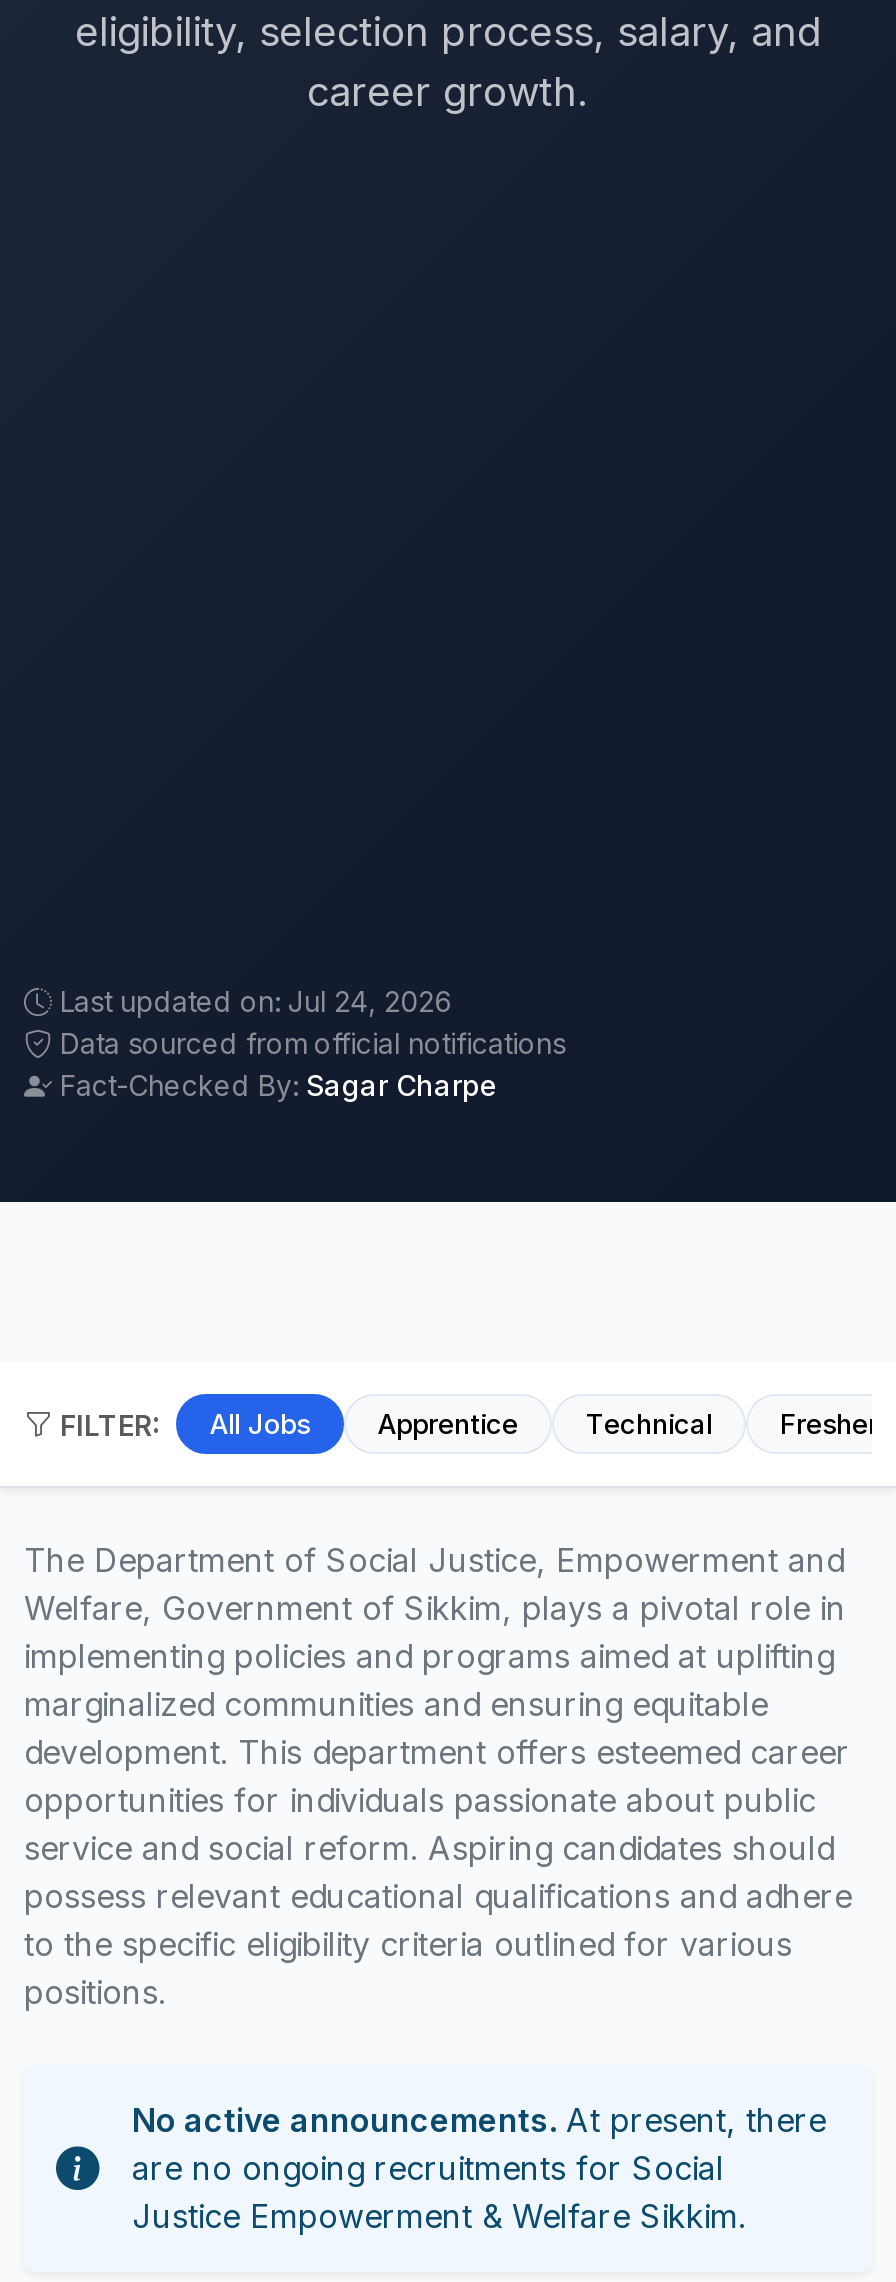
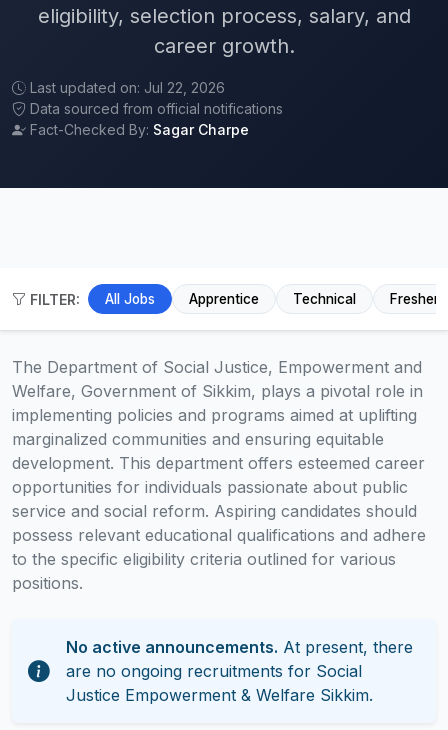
- Last updated on: Jul 24, 2026
+ Last updated on: Jul 22, 2026
